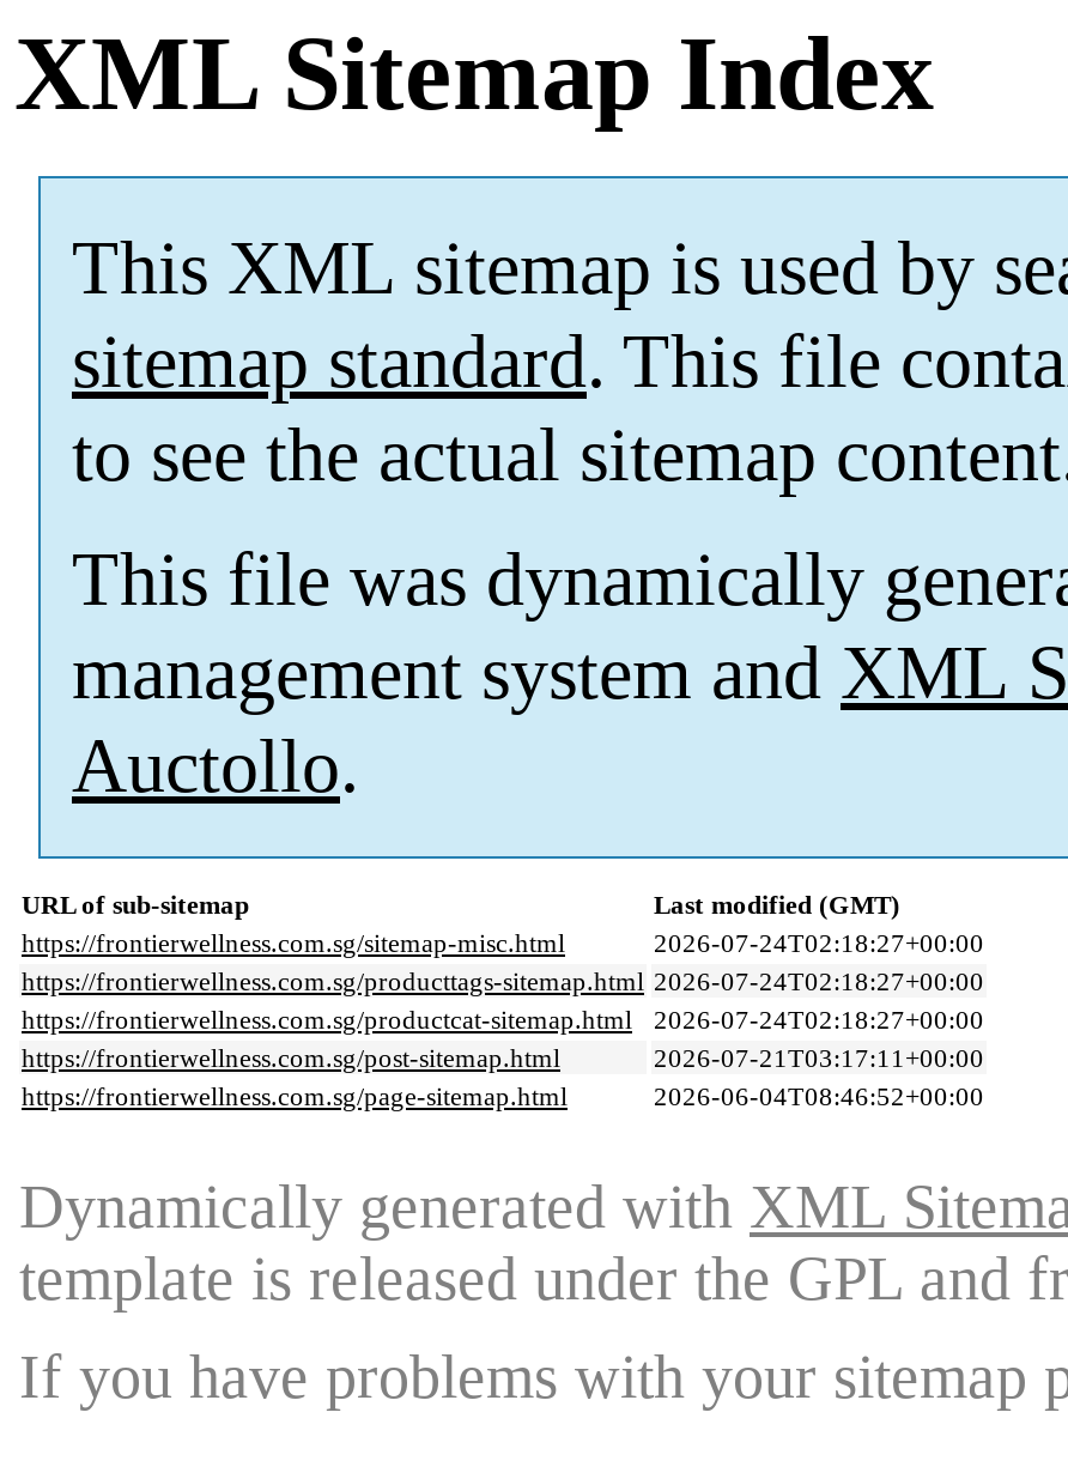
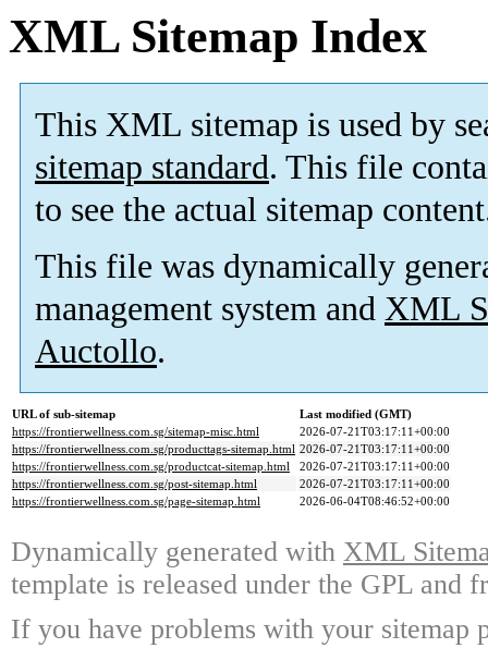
- 2026-07-24T02:18:27+00:00
- https://frontierwellness.com.sg/producttags-sitemap.html 2026-07-24T02:18:27+00:00
+ 2026-07-21T03:17:11+00:00
+ https://frontierwellness.com.sg/producttags-sitemap.html 2026-07-21T03:17:11+00:00

- https://frontierwellness.com.sg/productcat-sitemap.html 2026-07-24T02:18:27+00:00
+ https://frontierwellness.com.sg/productcat-sitemap.html 2026-07-21T03:17:11+00:00
